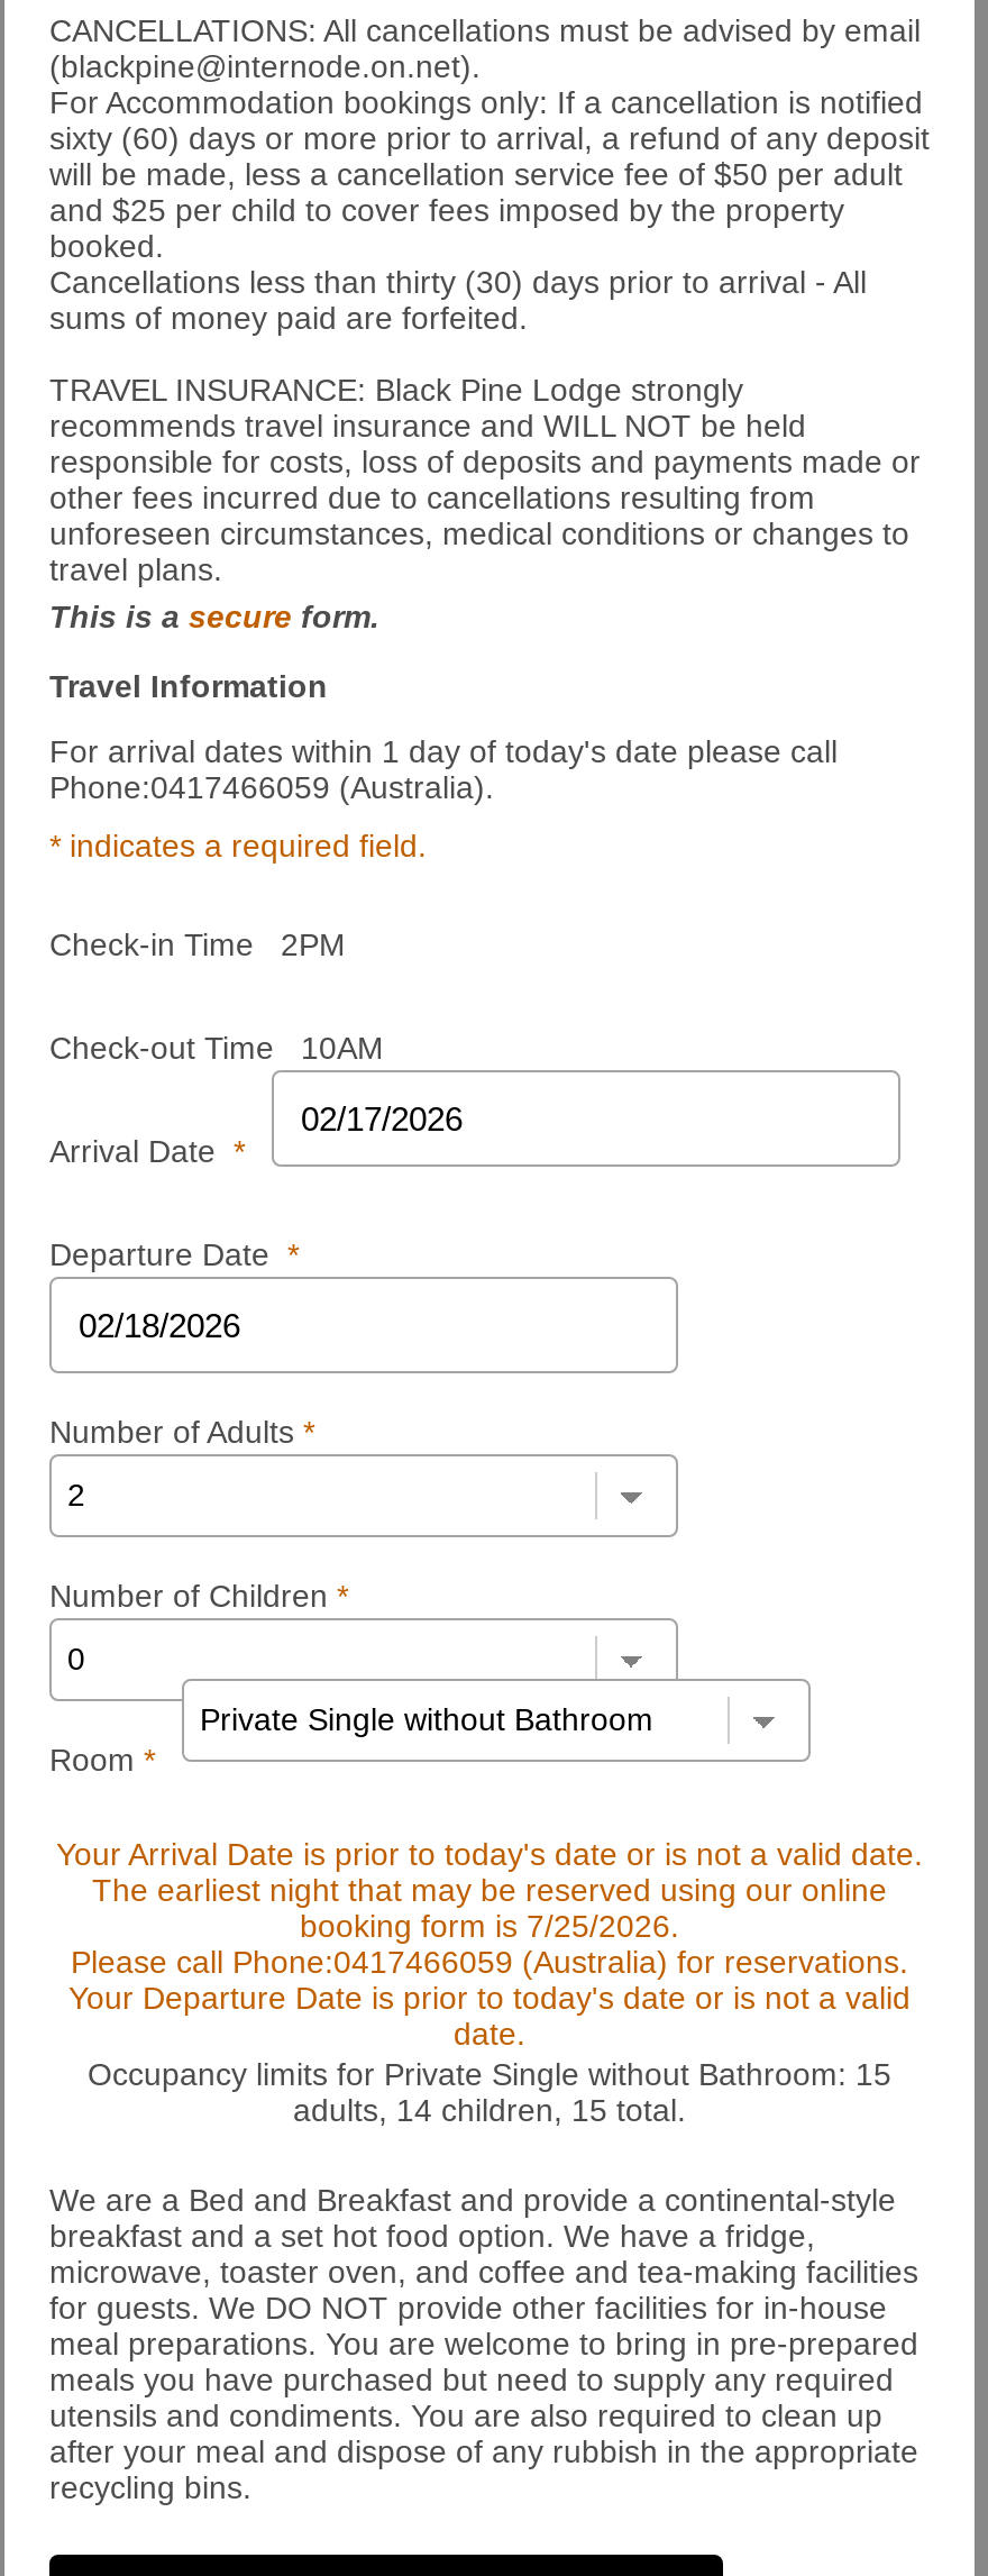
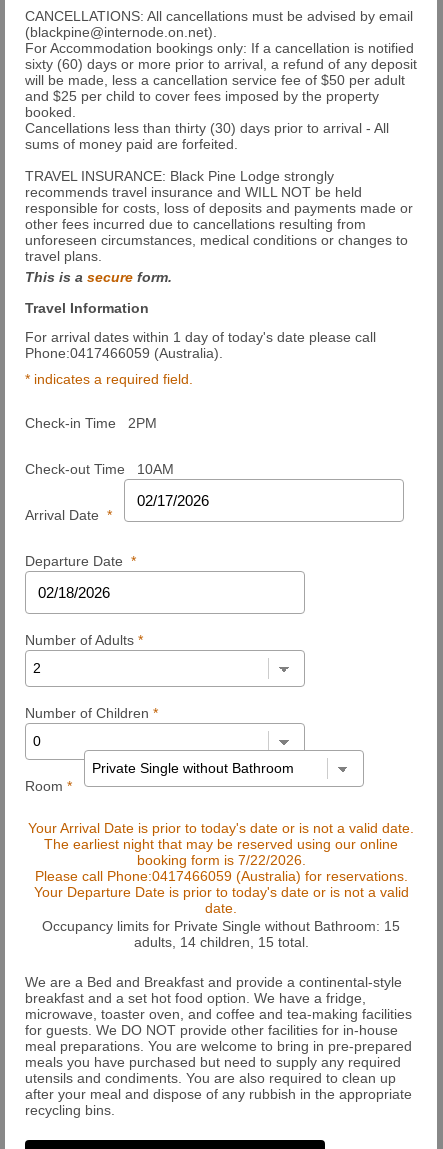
- booking form is 7/25/2026.
+ booking form is 7/22/2026.
